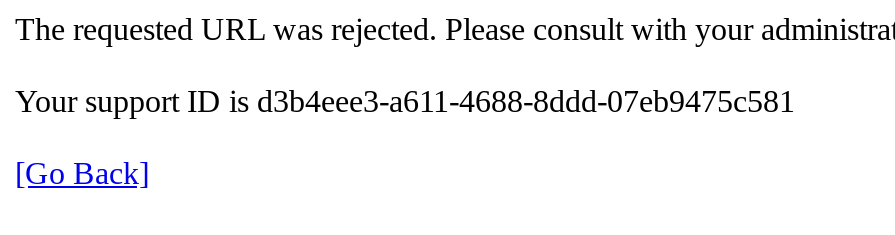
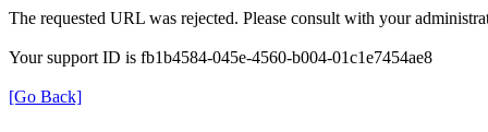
- Your support ID is d3b4eee3-a611-4688-8ddd-07eb9475c581
+ Your support ID is fb1b4584-045e-4560-b004-01c1e7454ae8
